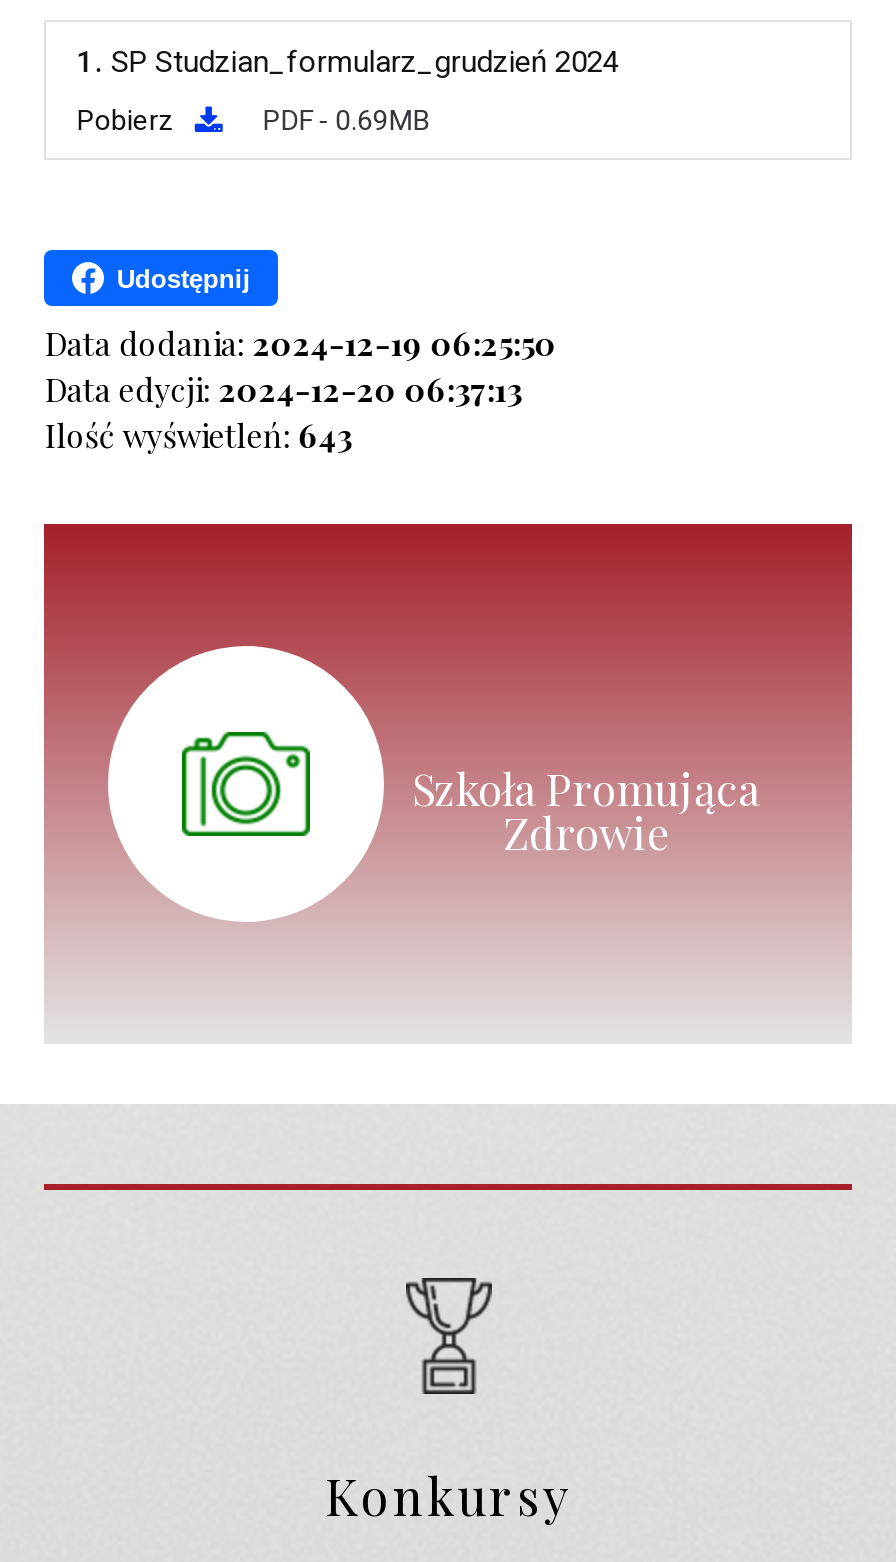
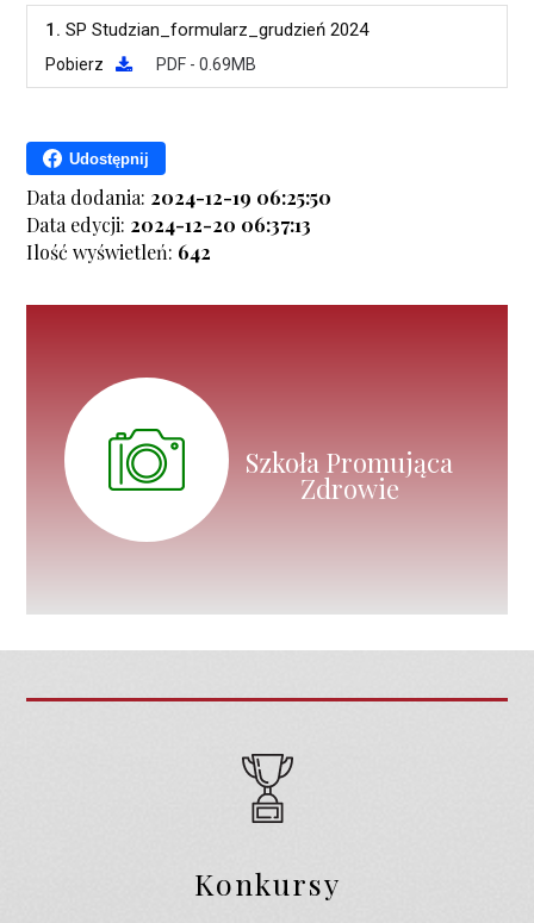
- Ilość wyświetleń: 643
+ Ilość wyświetleń: 642
